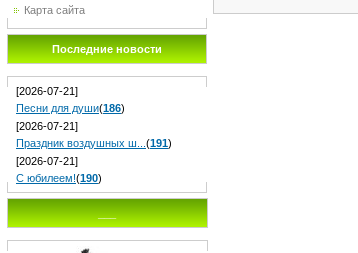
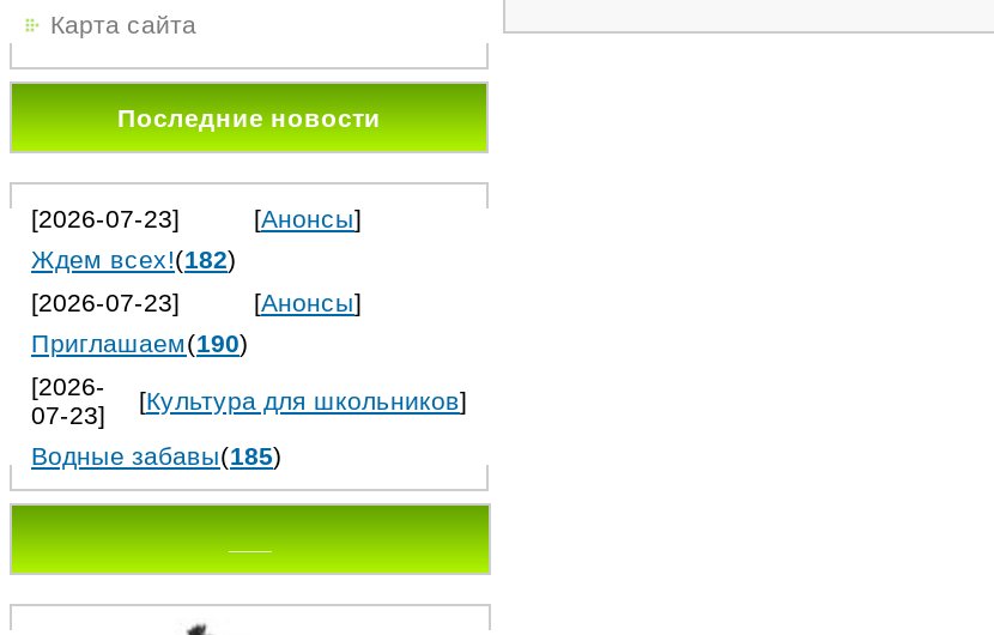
- [2026-07-21]
- Песни для души(186)
- [2026-07-21]
- Праздник воздушных ш...(191)
- [2026-07-21]
- С юбилеем!(190)
+ [2026-07-23]
+ [Анонсы]
+ Ждем всех!(182)
+ [2026-07-23]
+ [Анонсы]
+ Приглашаем(190)
+ [2026-
+ 07-23]
+ [Культура для школьников]
+ Водные забавы(185)
